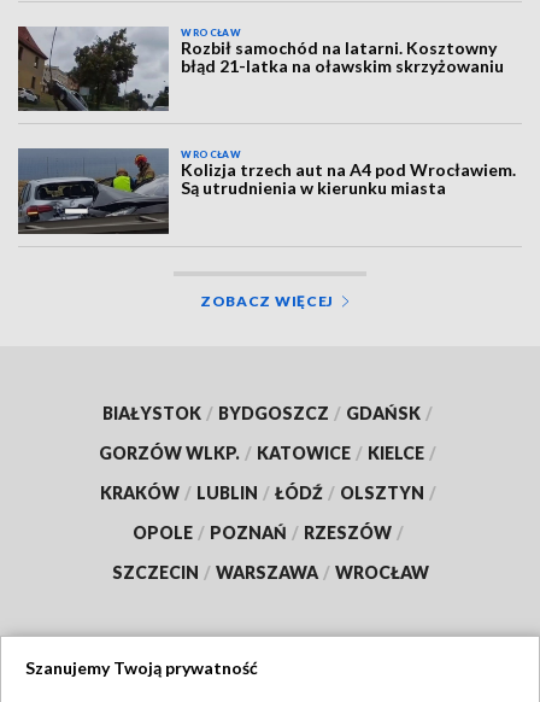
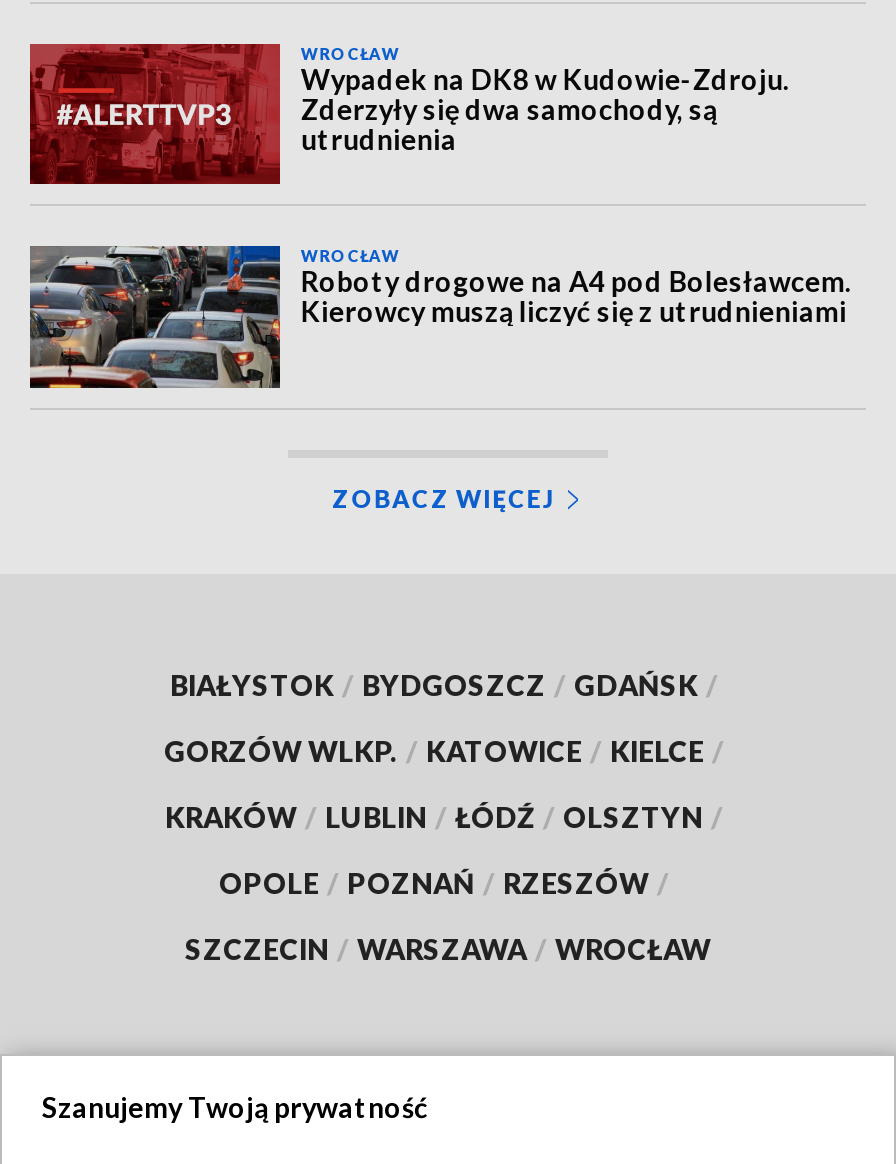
- [image]
- Rozbił samochód na latarni. Kosztowny
- błąd 21-latka na oławskim skrzyżowaniu
+ [image]
+ Wypadek na DK8 w Kudowie-Zdroju.
+ Zderzyły się dwa samochody, są
+ utrudnienia

- [image]
- Kolizja trzech aut na A4 pod Wrocławiem.
- Są utrudnienia w kierunku miasta
+ [image]
+ Roboty drogowe na A4 pod Bolesławcem.
+ Kierowcy muszą liczyć się z utrudnieniami
